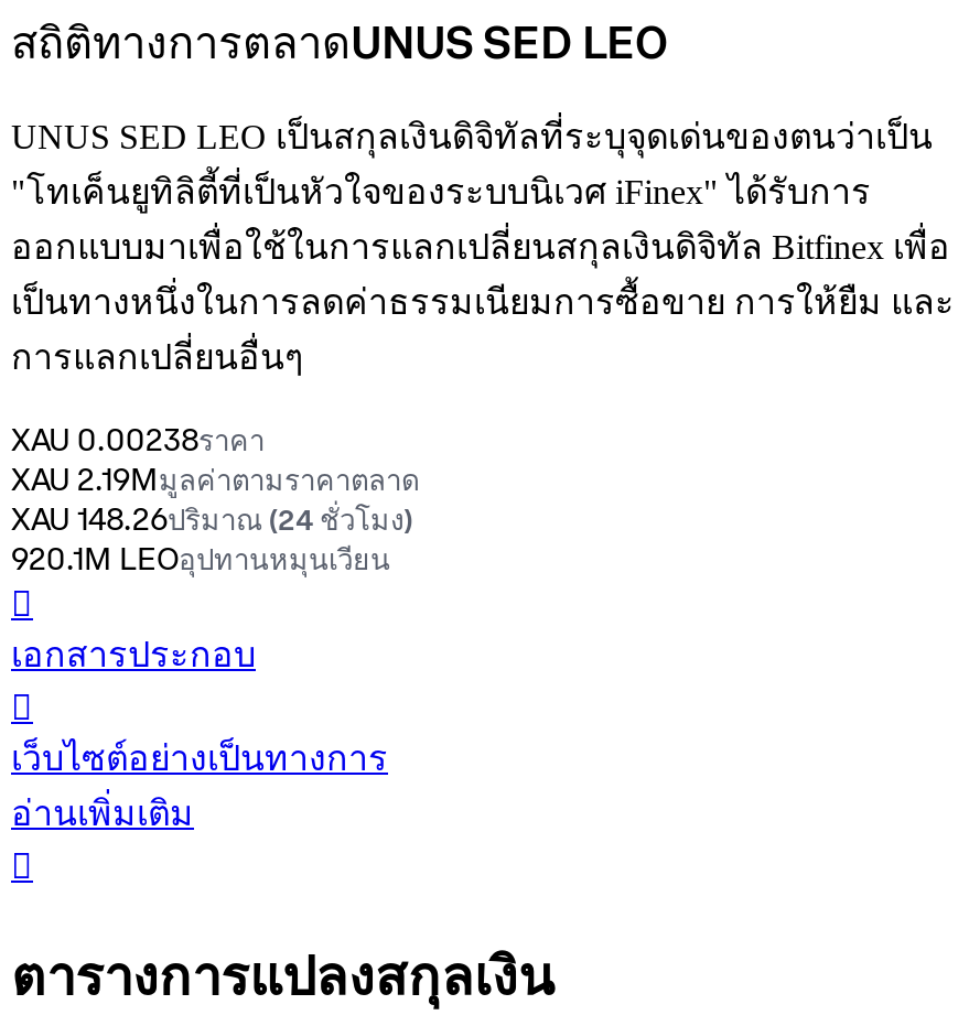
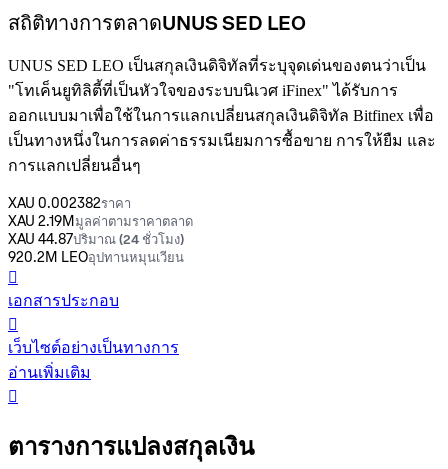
- XAU 0.00238ราคา
+ XAU 0.002382ราคา

- XAU 148.26ปริมาณ (24 ชั่วโมง)
+ XAU 44.87ปริมาณ (24 ชั่วโมง)

- 920.1M LEOอุปทานหมุนเวียน
+ 920.2M LEOอุปทานหมุนเวียน
